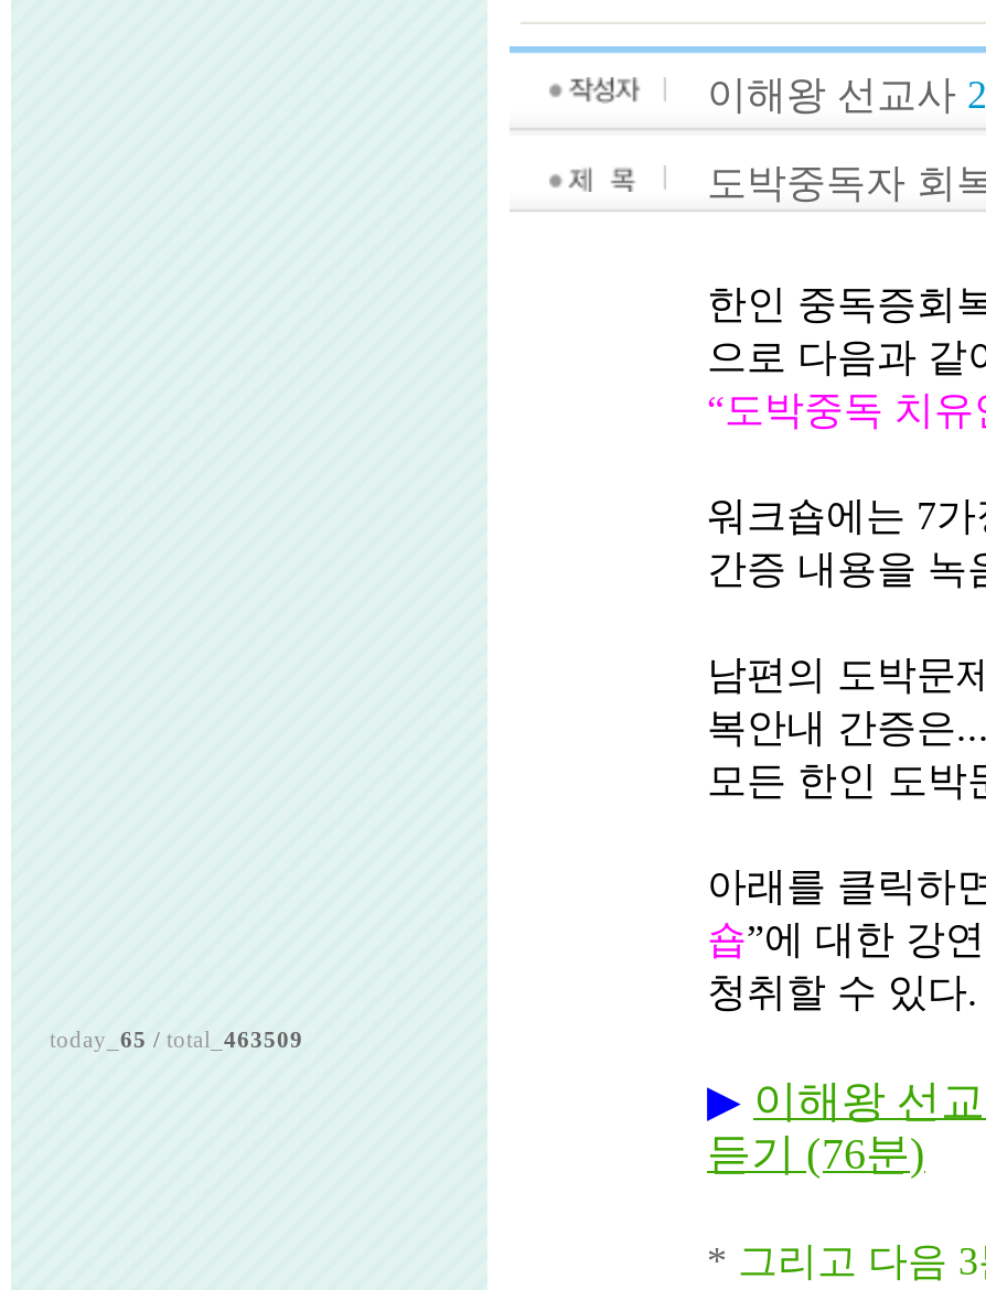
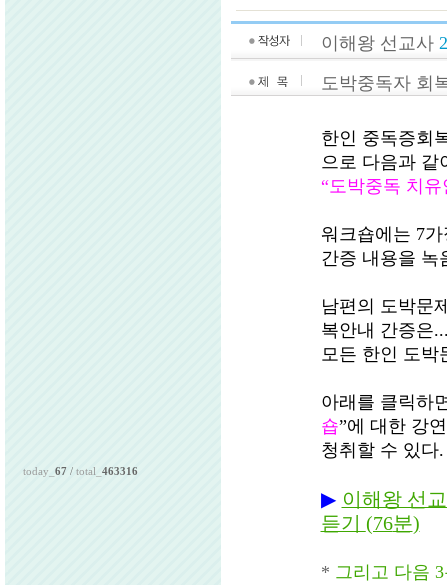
- today_ 65 / total_ 463509
+ today_ 67 / total_ 463316
